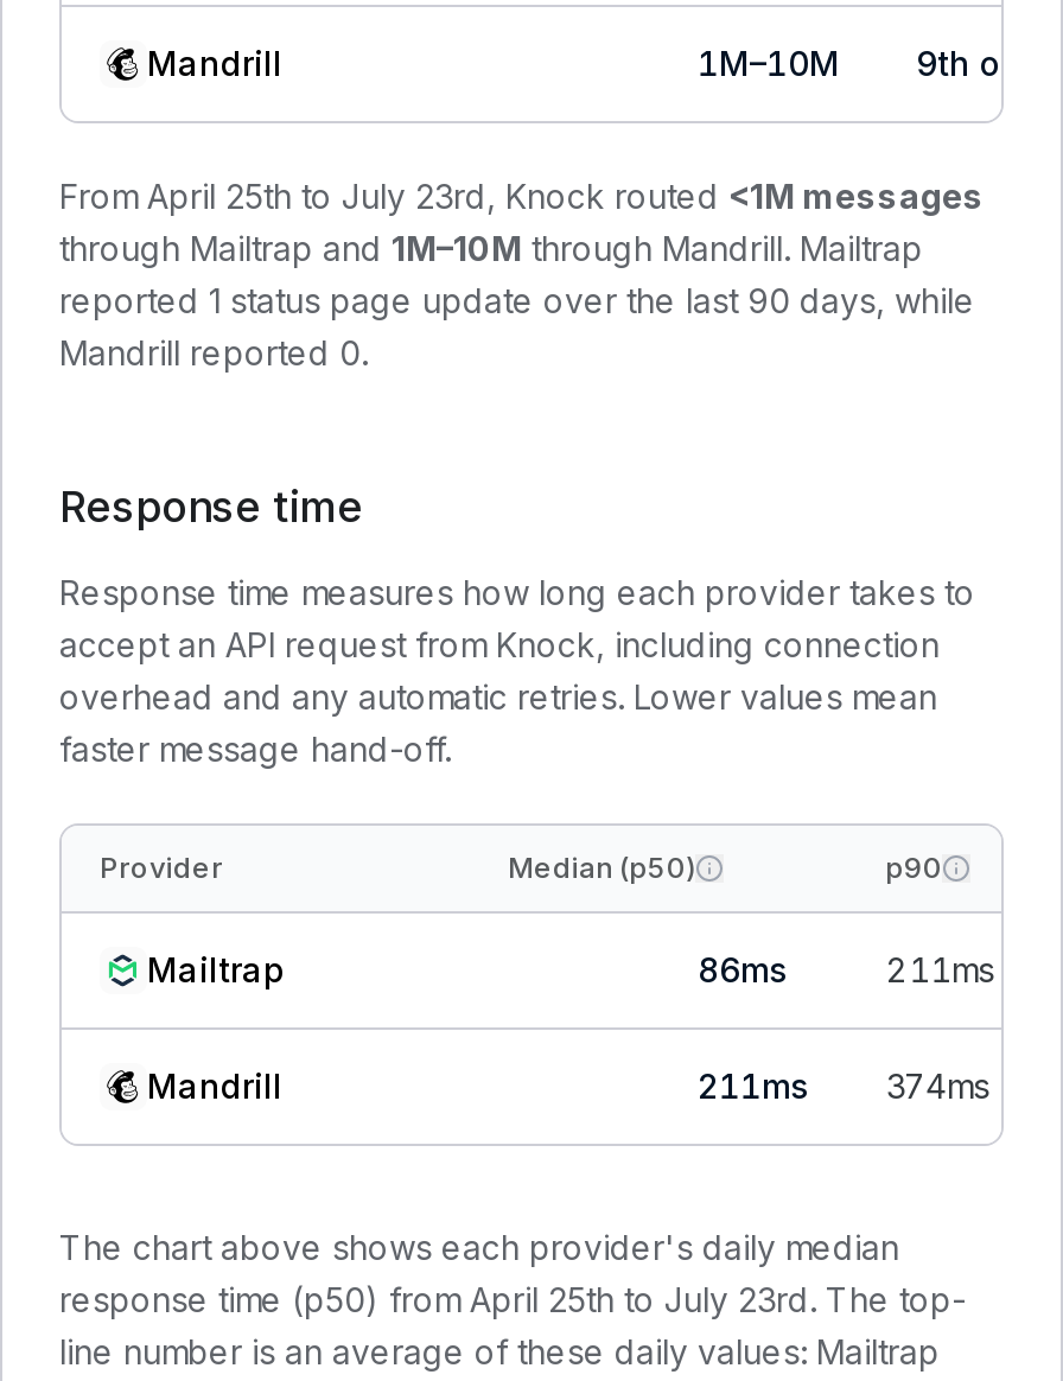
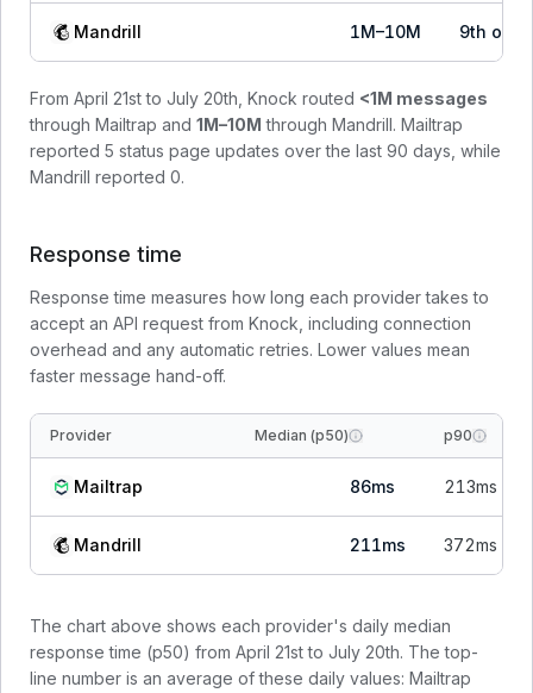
- From April 25th to July 23rd, Knock routed <1M messages
+ From April 21st to July 20th, Knock routed <1M messages

- reported 1 status page update over the last 90 days, while
+ reported 5 status page updates over the last 90 days, while

- 211ms
+ 213ms

- 211ms 374ms
+ 211ms 372ms

- response time (p50) from April 25th to July 23rd. The top-
+ response time (p50) from April 21st to July 20th. The top-
